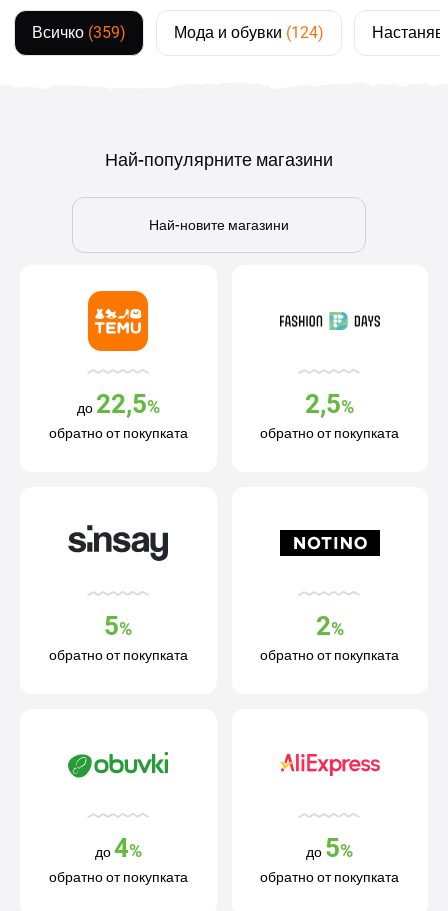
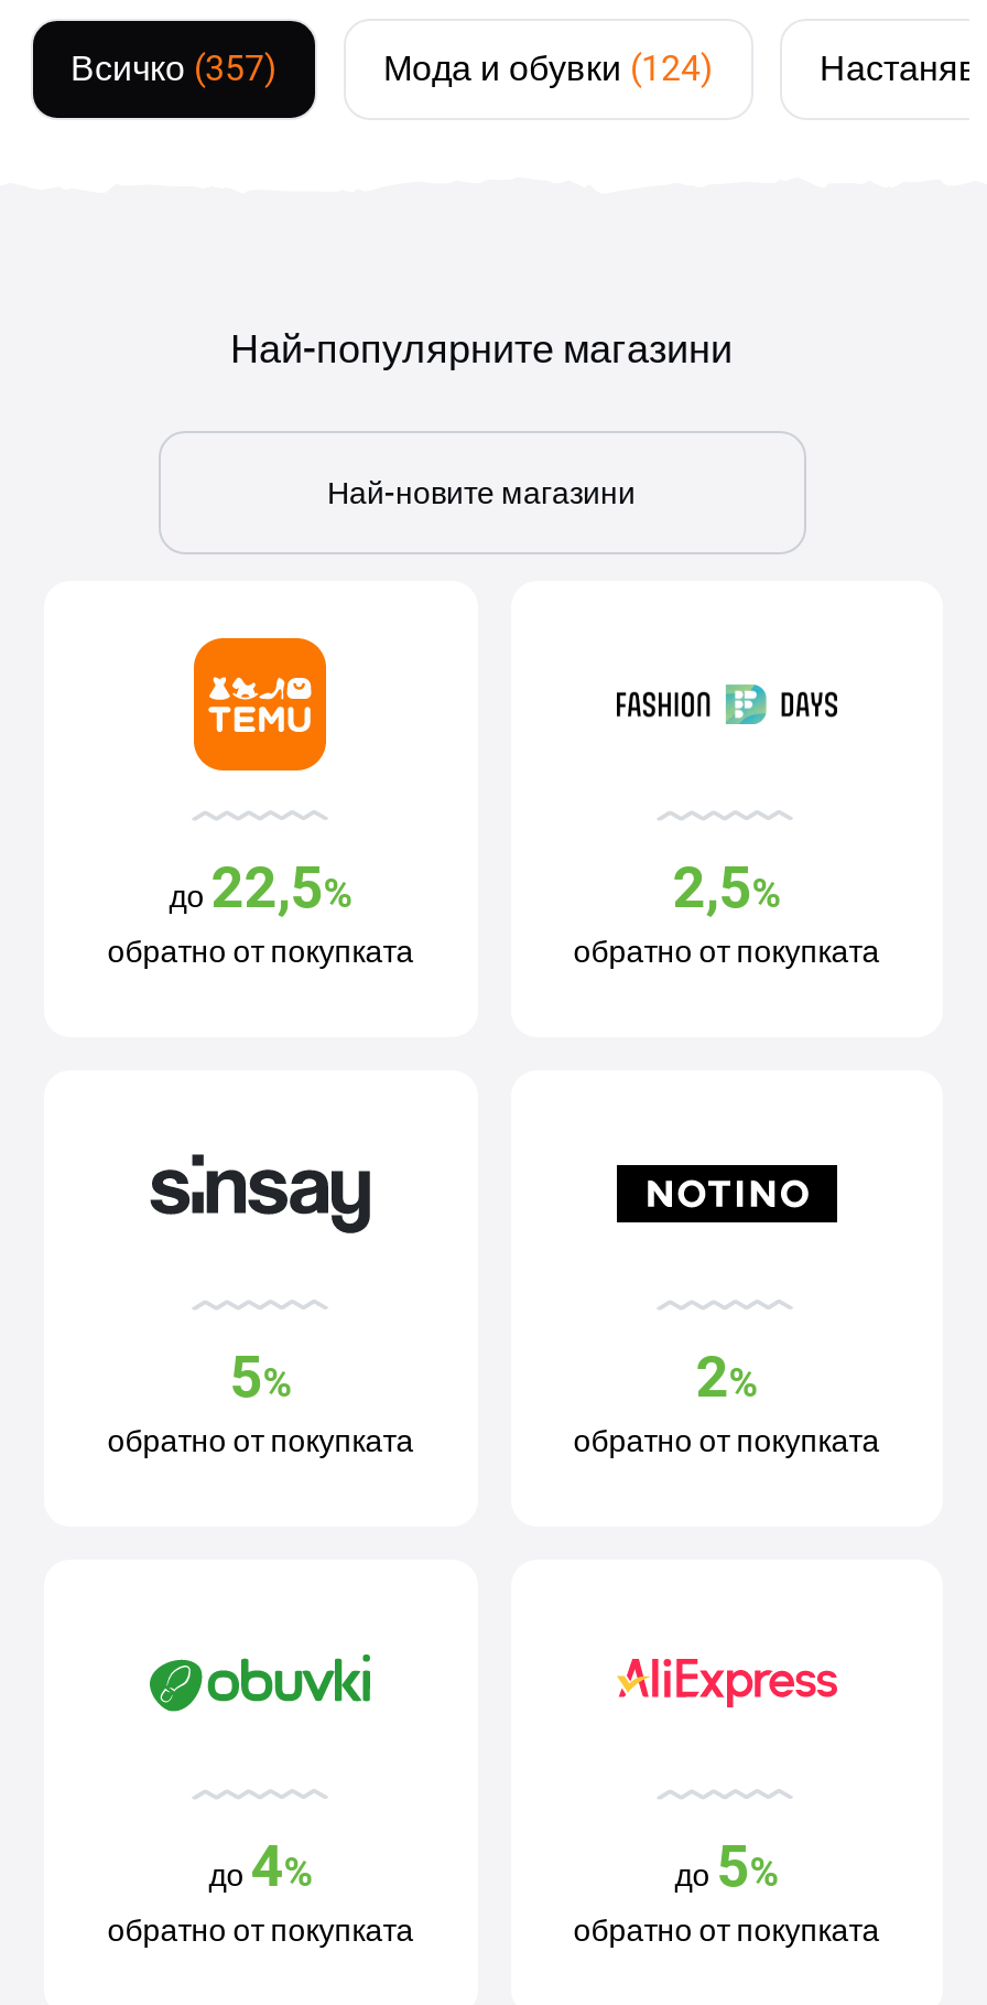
- Всичко (359)
+ Всичко (357)
